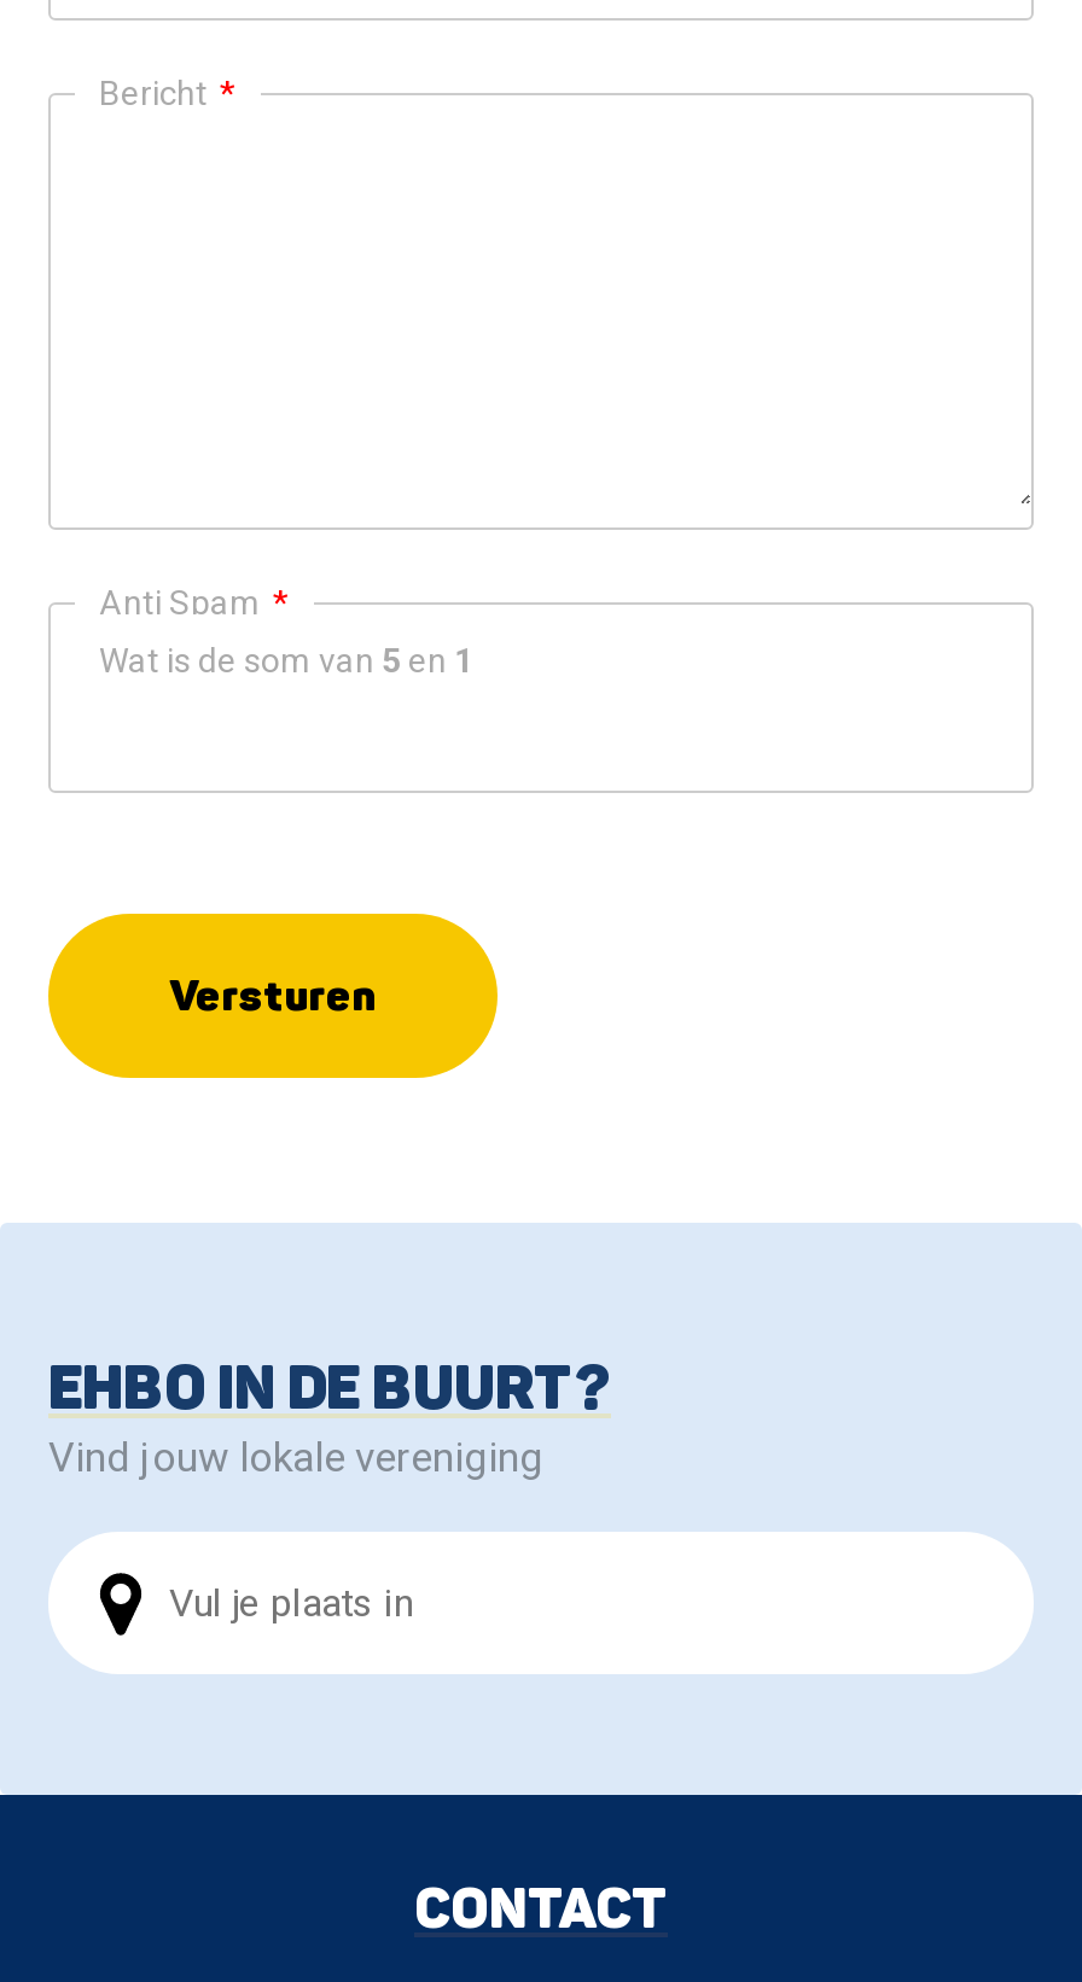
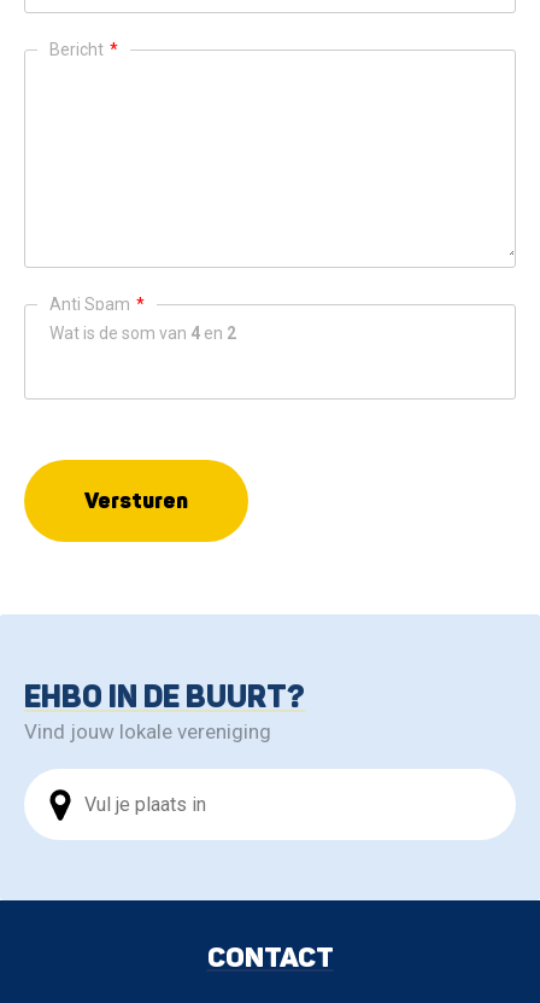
- Wat is de som van 5 en 1
+ Wat is de som van 4 en 2
